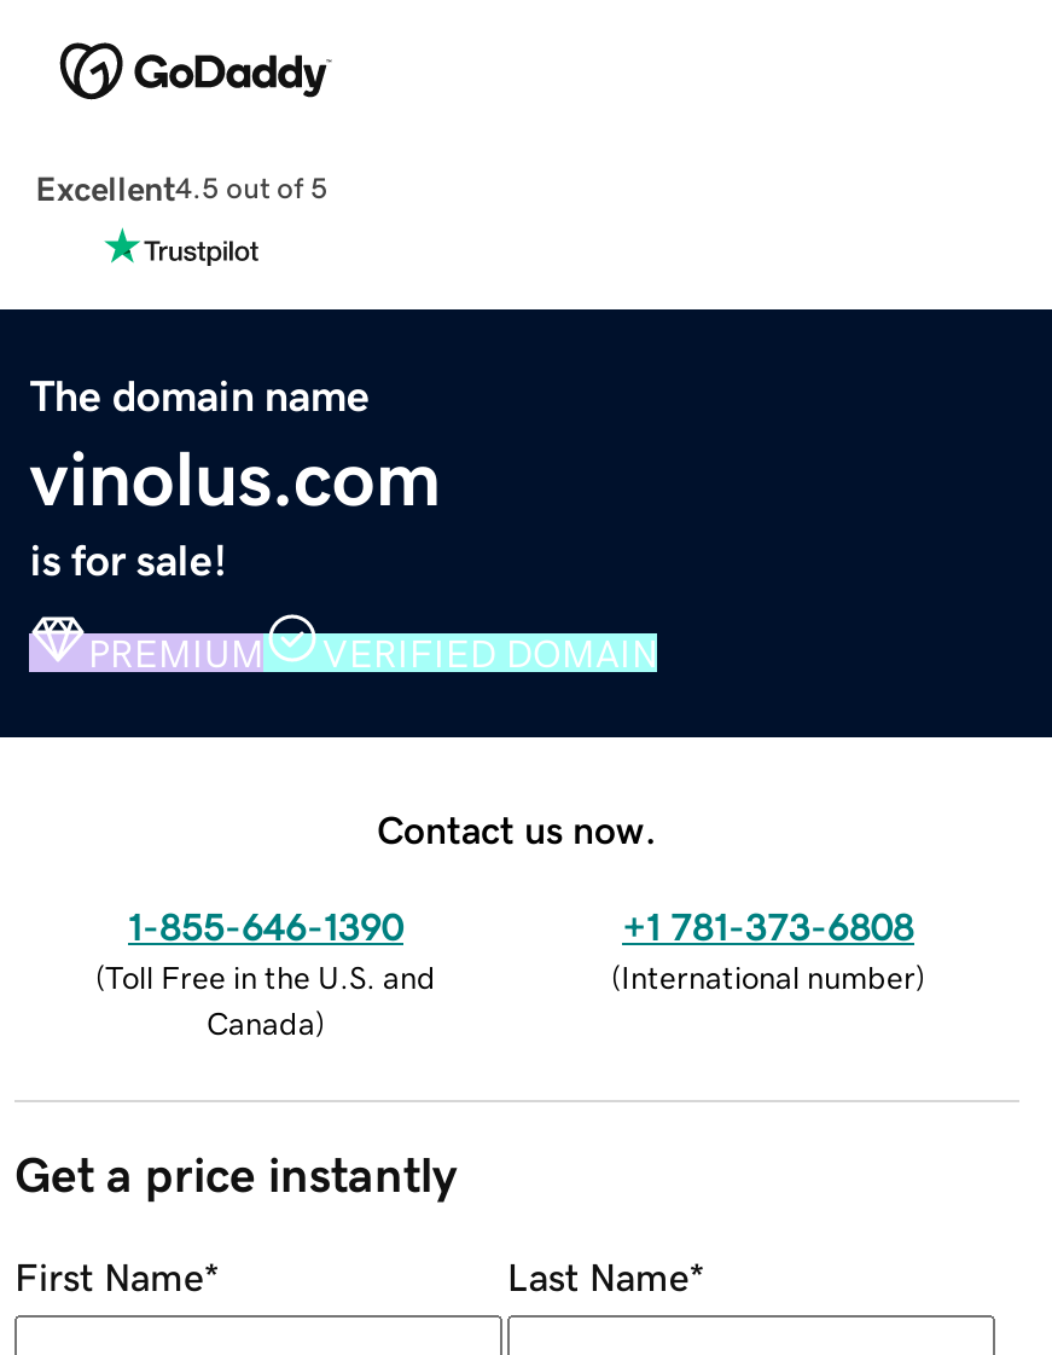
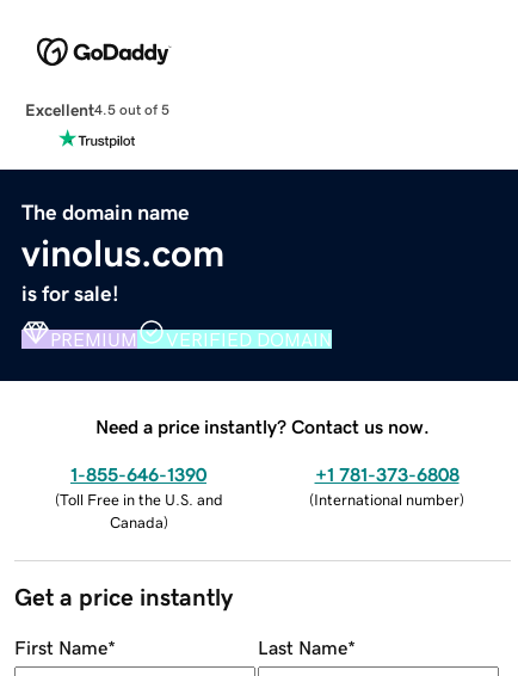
- Contact us now.
+ Need a price instantly? Contact us now.
